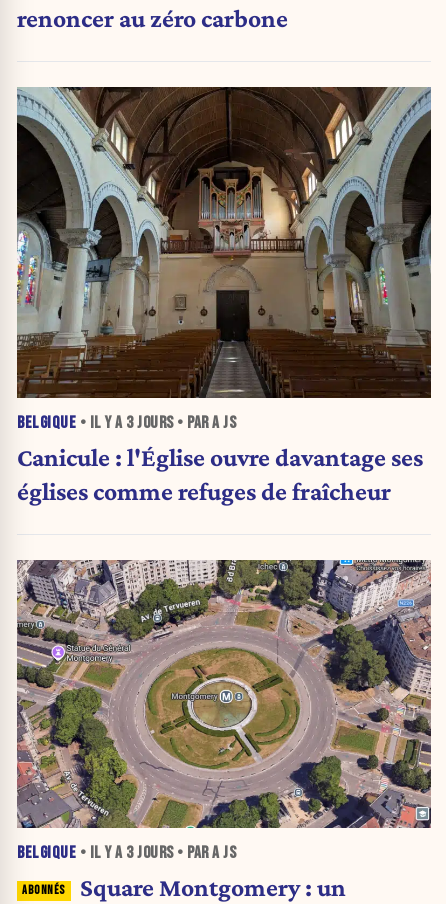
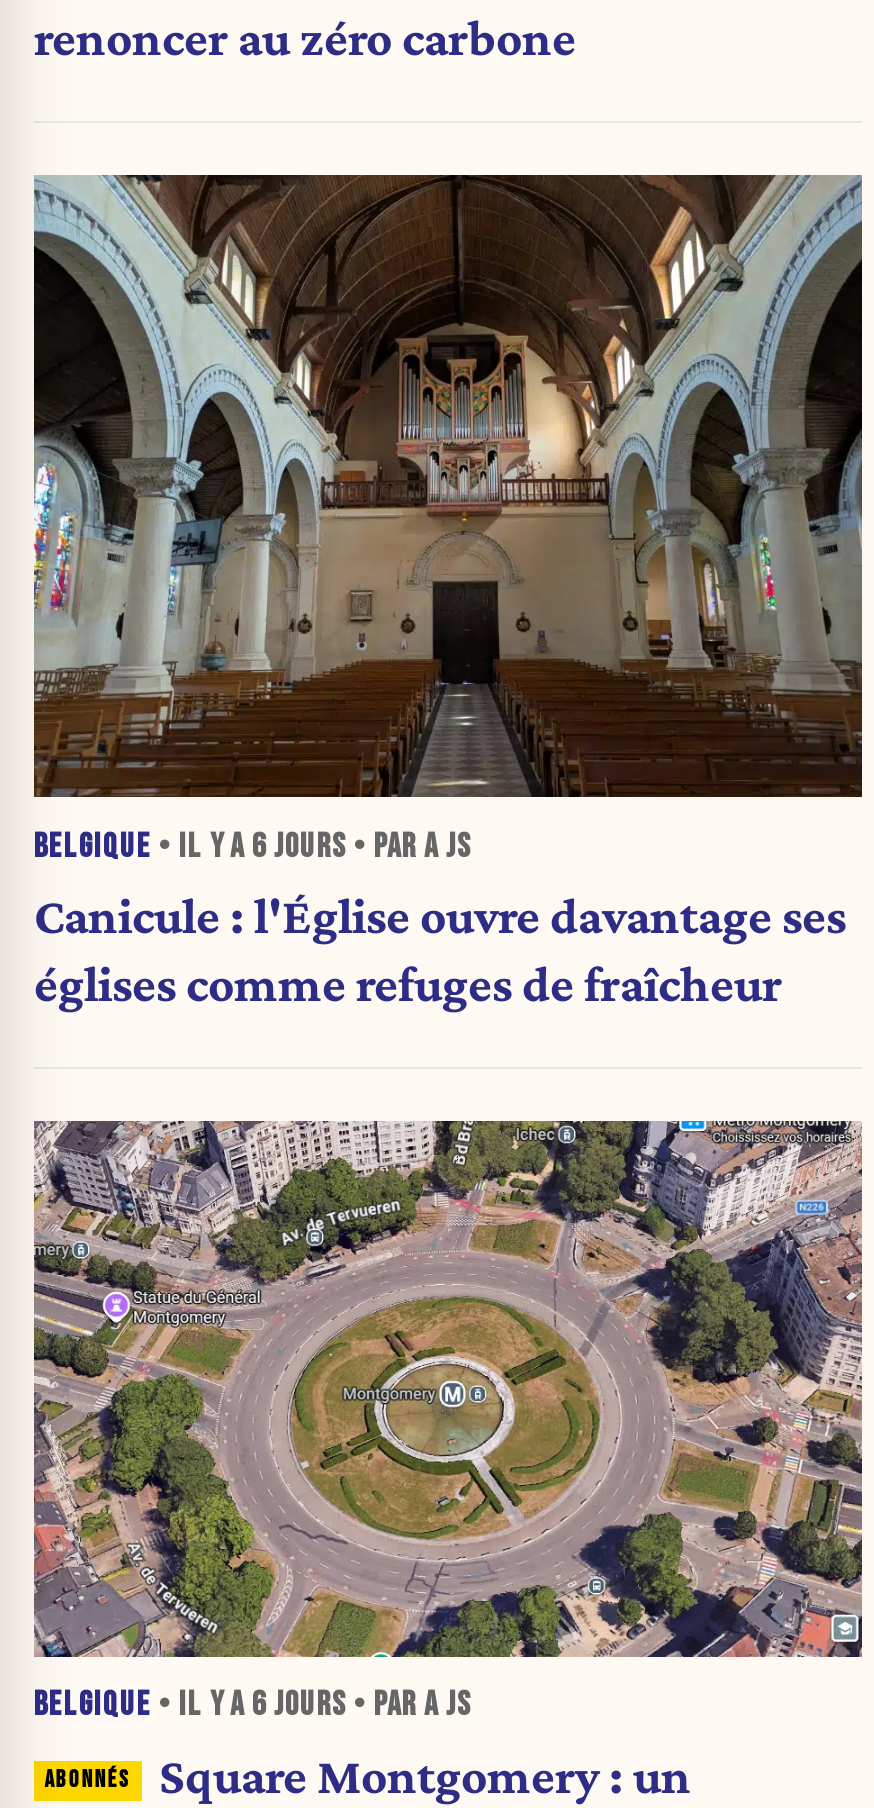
- BELGIQUE • IL Y A 3 JOURS • PAR A JS
+ BELGIQUE • IL Y A 6 JOURS • PAR A JS

- BELGIQUE • IL Y A 3 JOURS • PAR A JS
+ BELGIQUE • IL Y A 6 JOURS • PAR A JS
